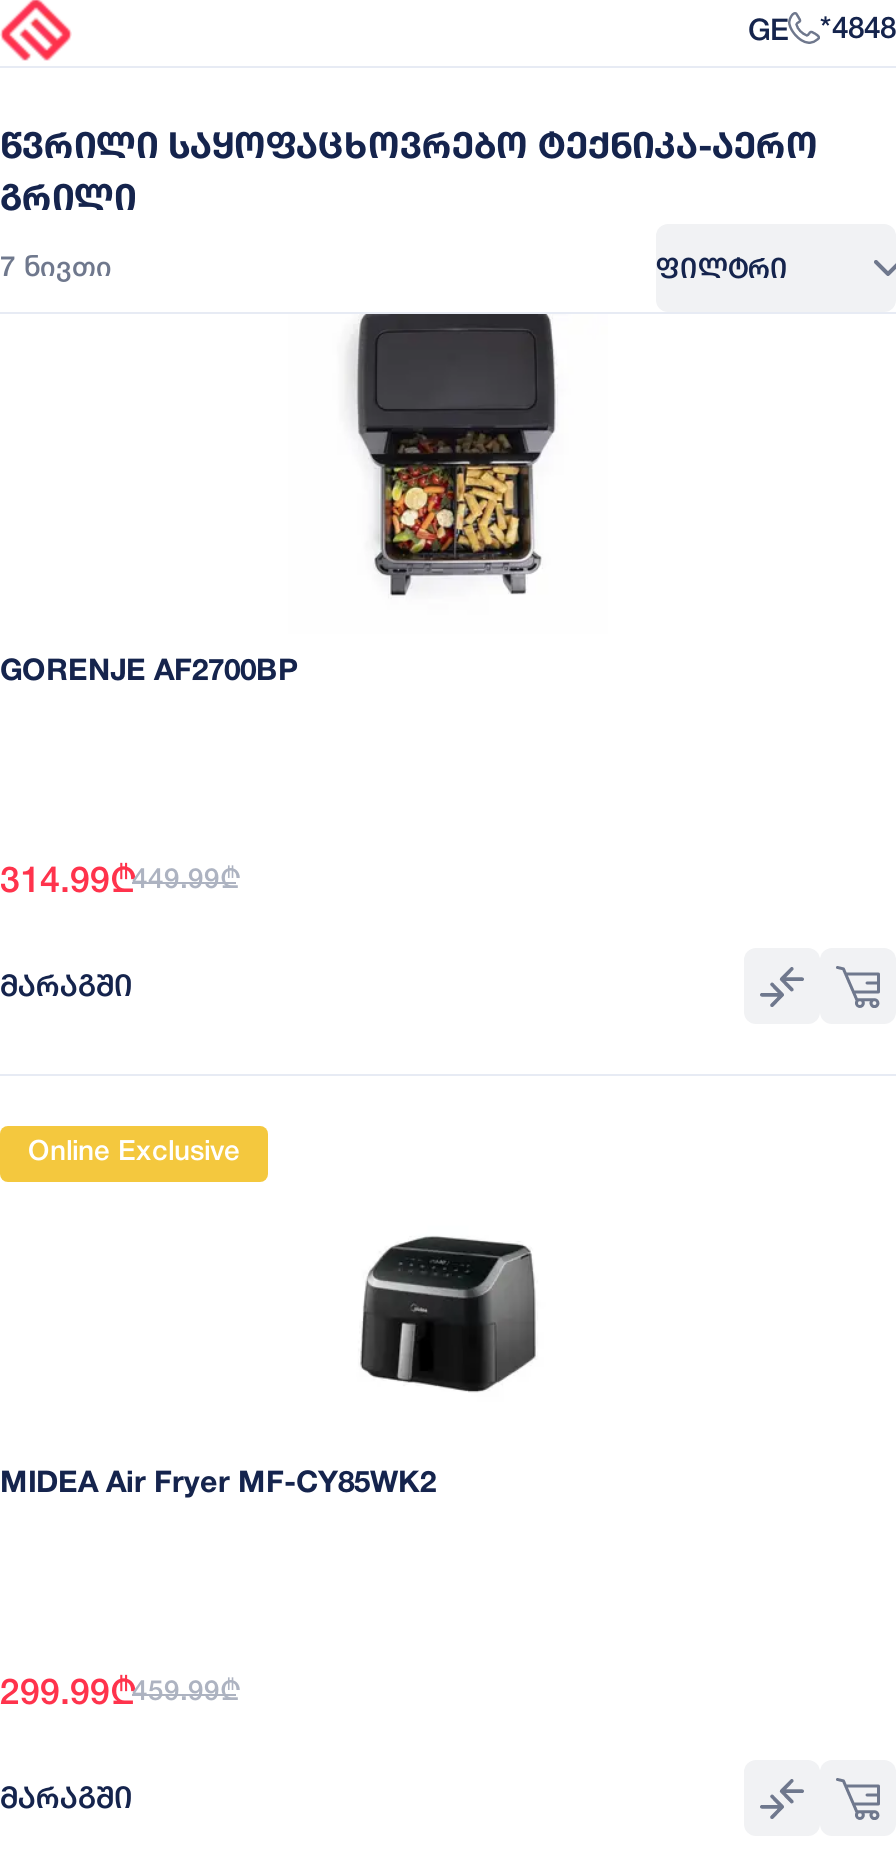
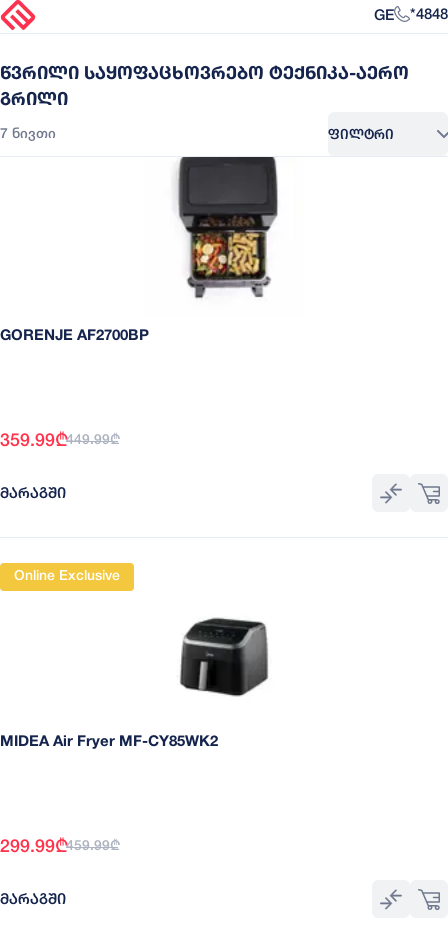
- 314.99₾449.99₾
+ 359.99₾449.99₾
